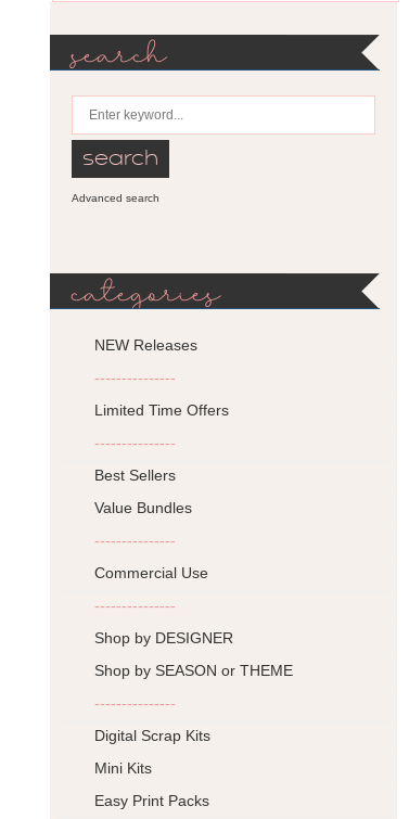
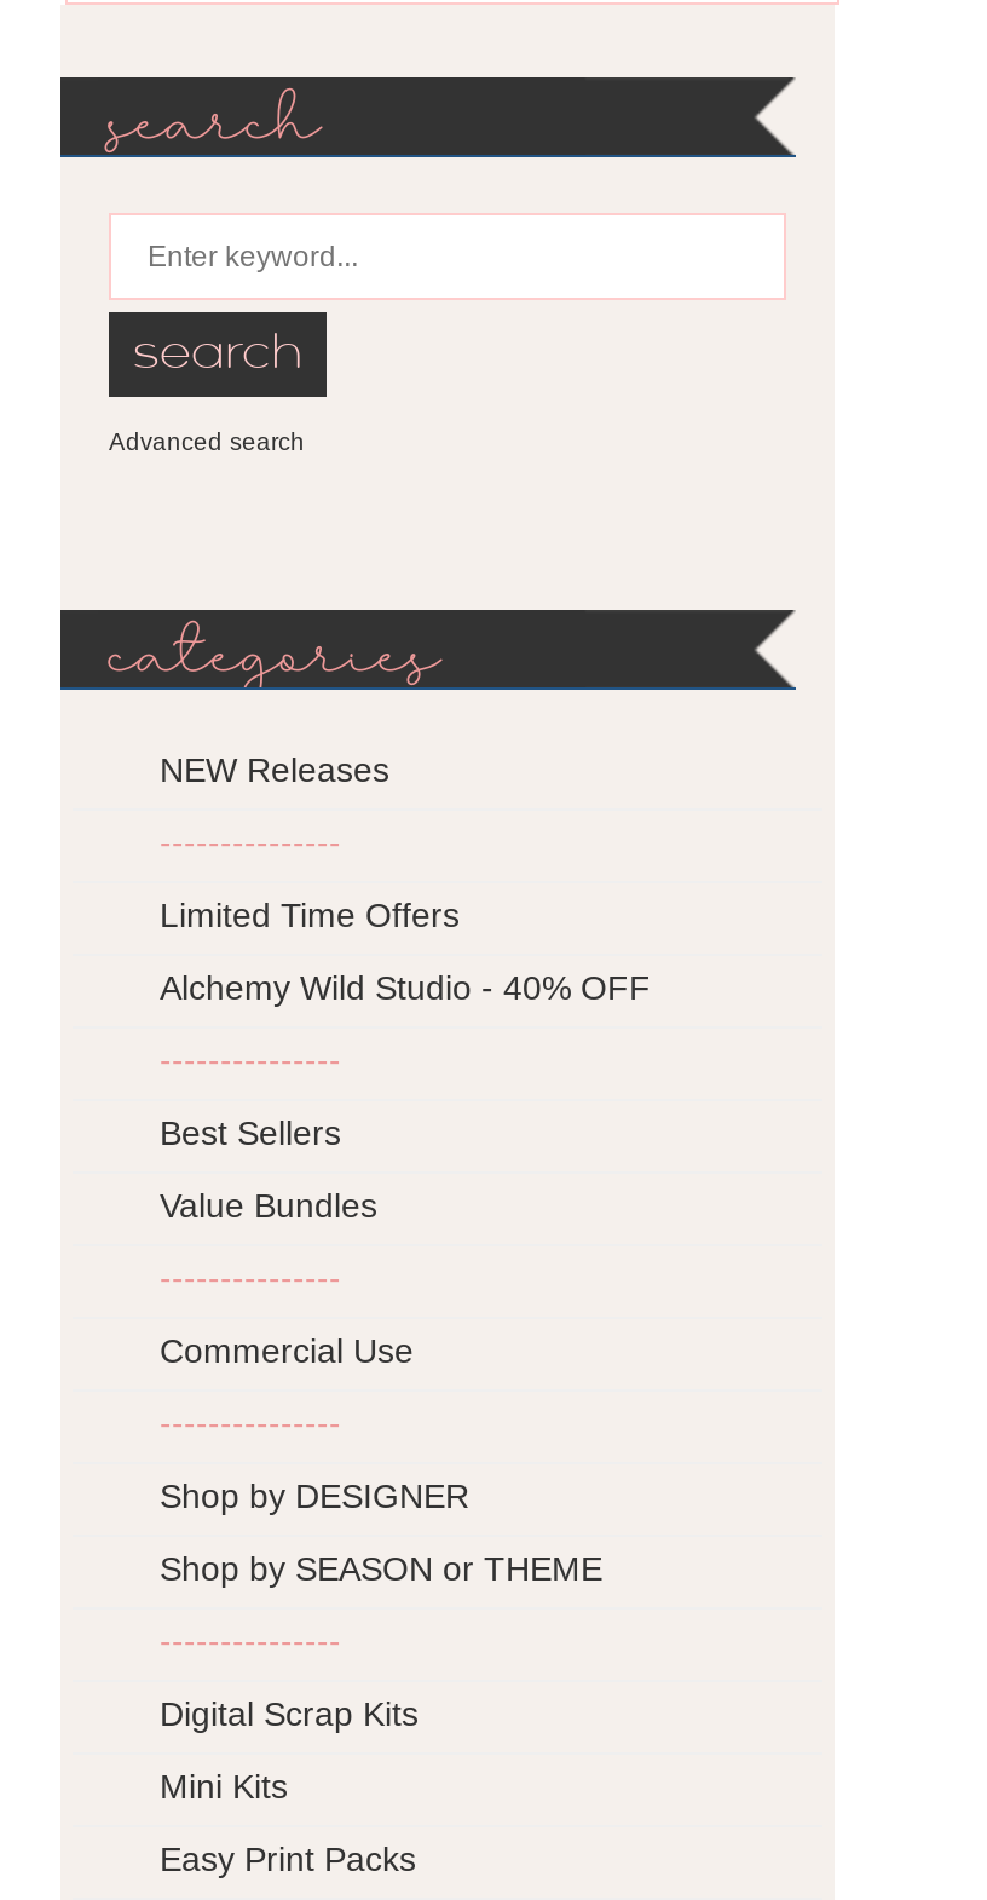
+ Alchemy Wild Studio - 40% OFF
